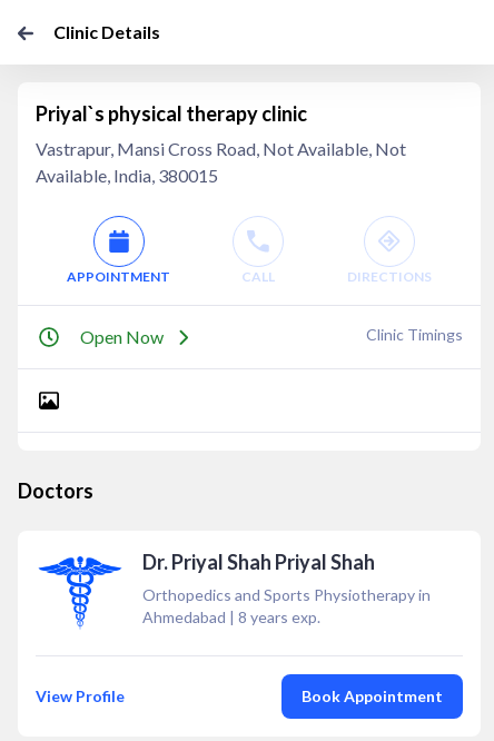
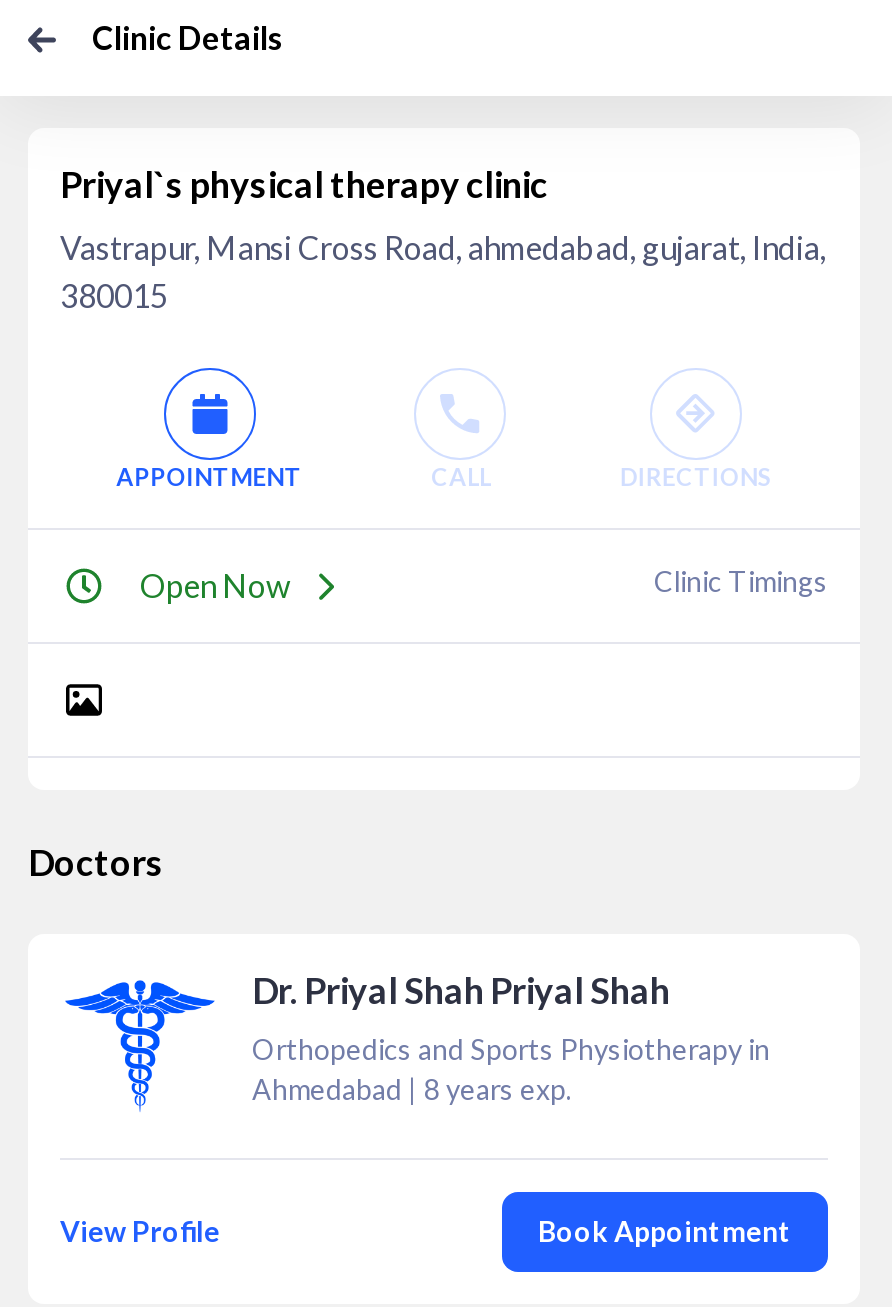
- Vastrapur, Mansi Cross Road, Not Available, Not
- Available, India, 380015
+ Vastrapur, Mansi Cross Road, ahmedabad, gujarat, India,
+ 380015
